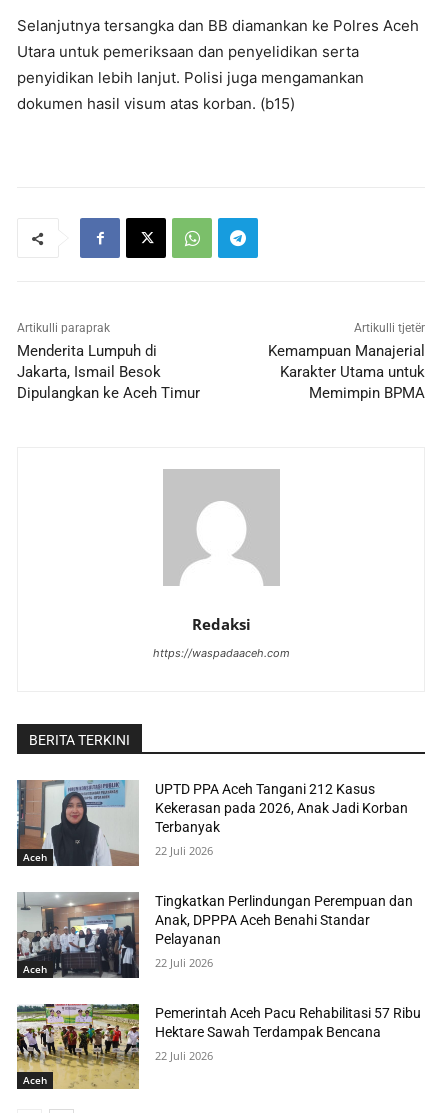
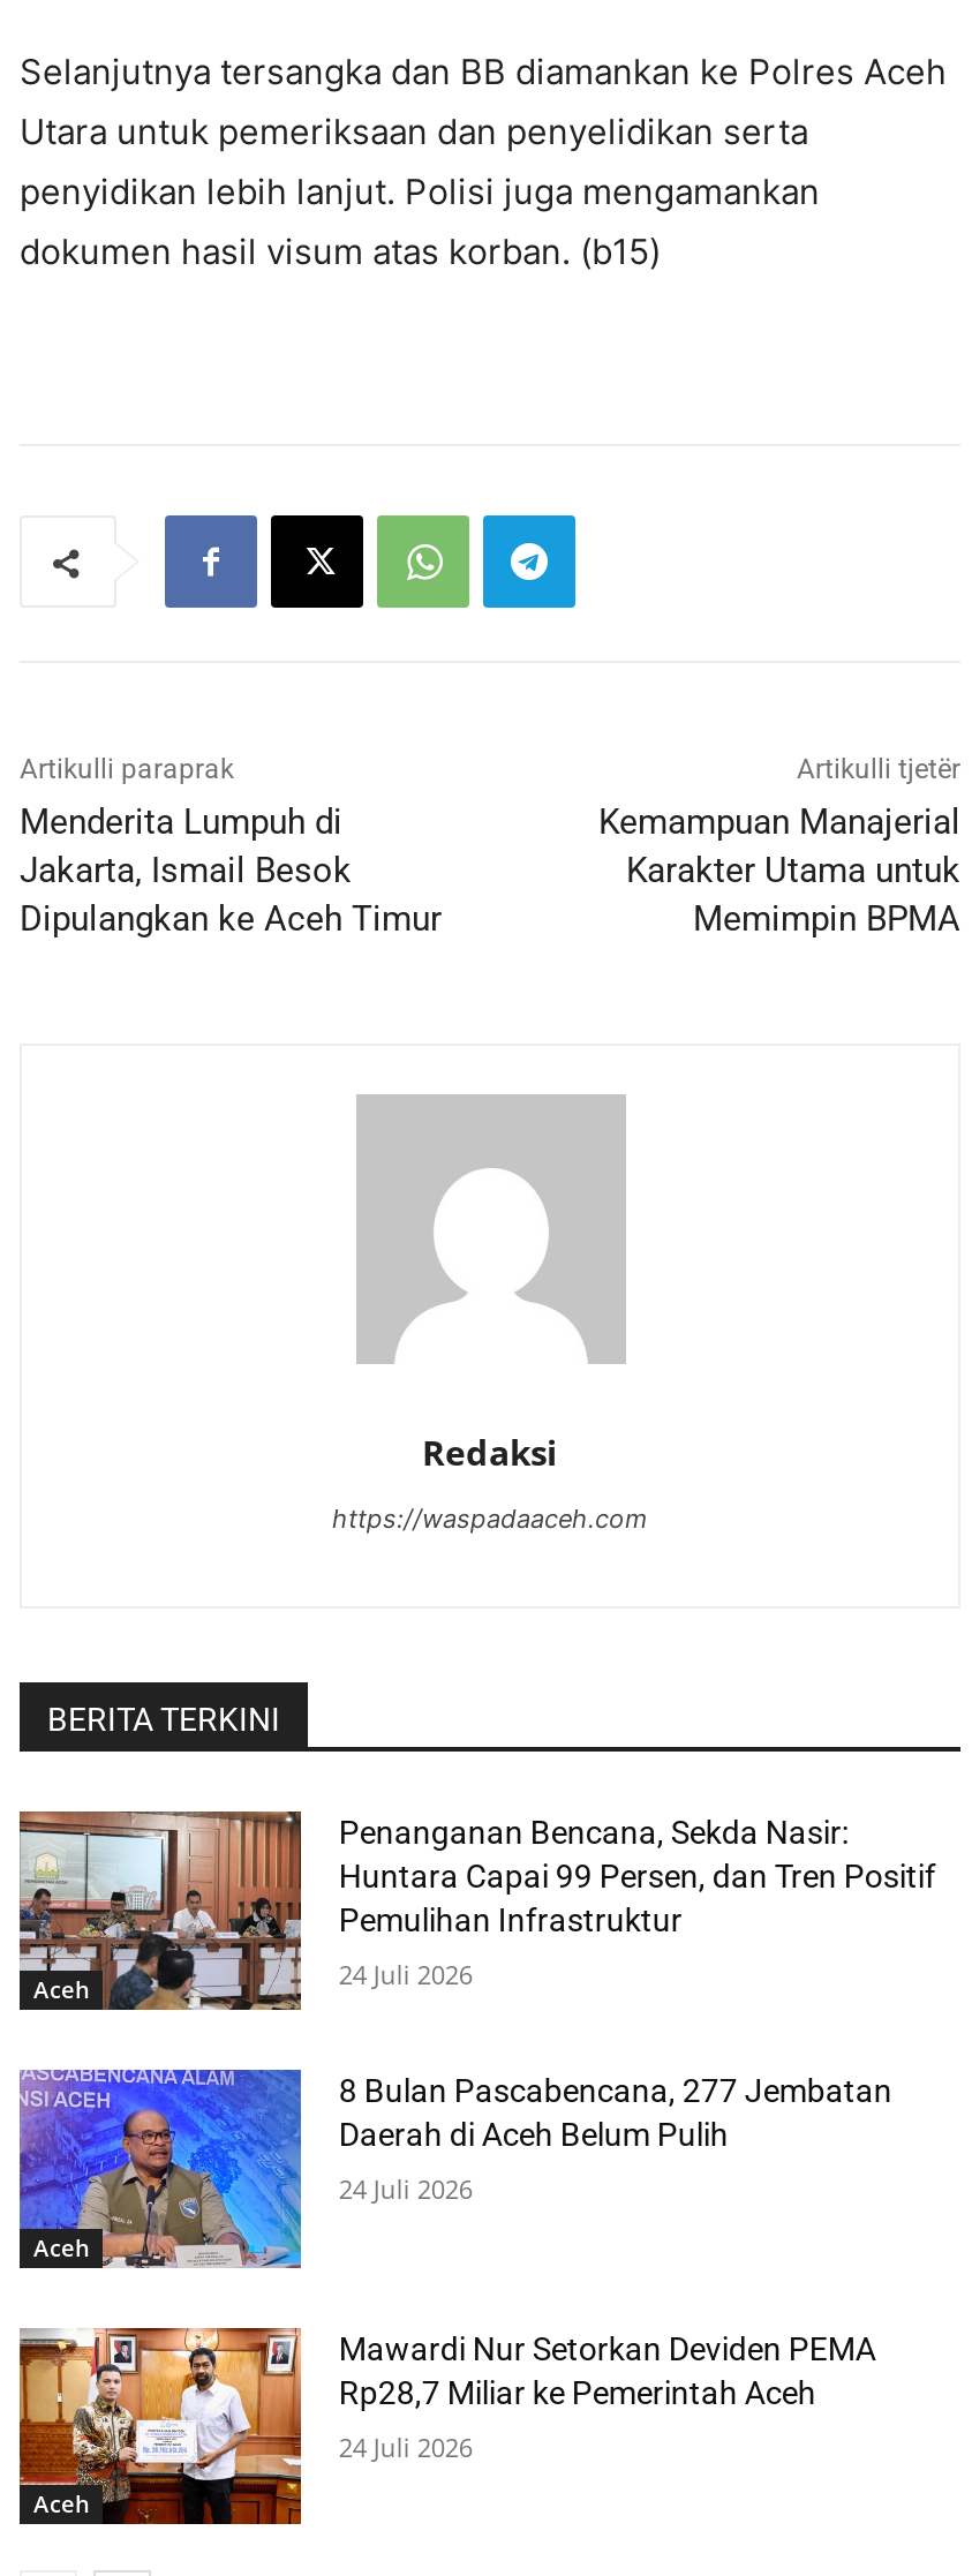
- [image]
- UPTD PPA Aceh Tangani 212 Kasus
- Kekerasan pada 2026, Anak Jadi Korban
- Terbanyak
+ [image]
+ Penanganan Bencana, Sekda Nasir:
+ Huntara Capai 99 Persen, dan Tren Positif
+ Pemulihan Infrastruktur

- 22 Juli 2026
+ 24 Juli 2026

- [image]
- Tingkatkan Perlindungan Perempuan dan
- Anak, DPPPA Aceh Benahi Standar
- Pelayanan
+ [image]
+ 8 Bulan Pascabencana, 277 Jembatan
+ Daerah di Aceh Belum Pulih

- 22 Juli 2026
+ 24 Juli 2026

- [image]
- Pemerintah Aceh Pacu Rehabilitasi 57 Ribu
- Hektare Sawah Terdampak Bencana
+ [image]
+ Mawardi Nur Setorkan Deviden PEMA
+ Rp28,7 Miliar ke Pemerintah Aceh

- 22 Juli 2026
+ 24 Juli 2026
